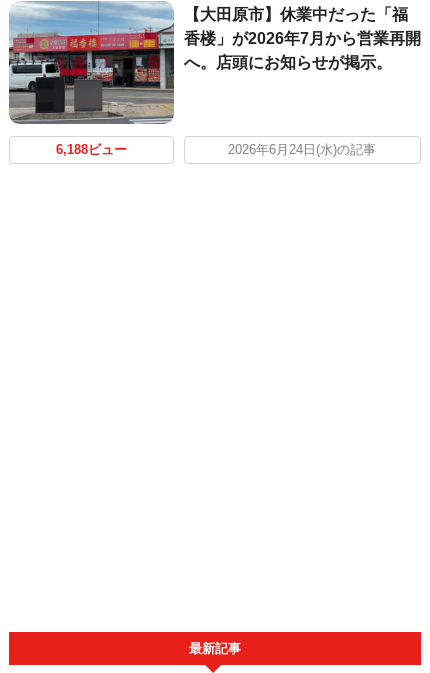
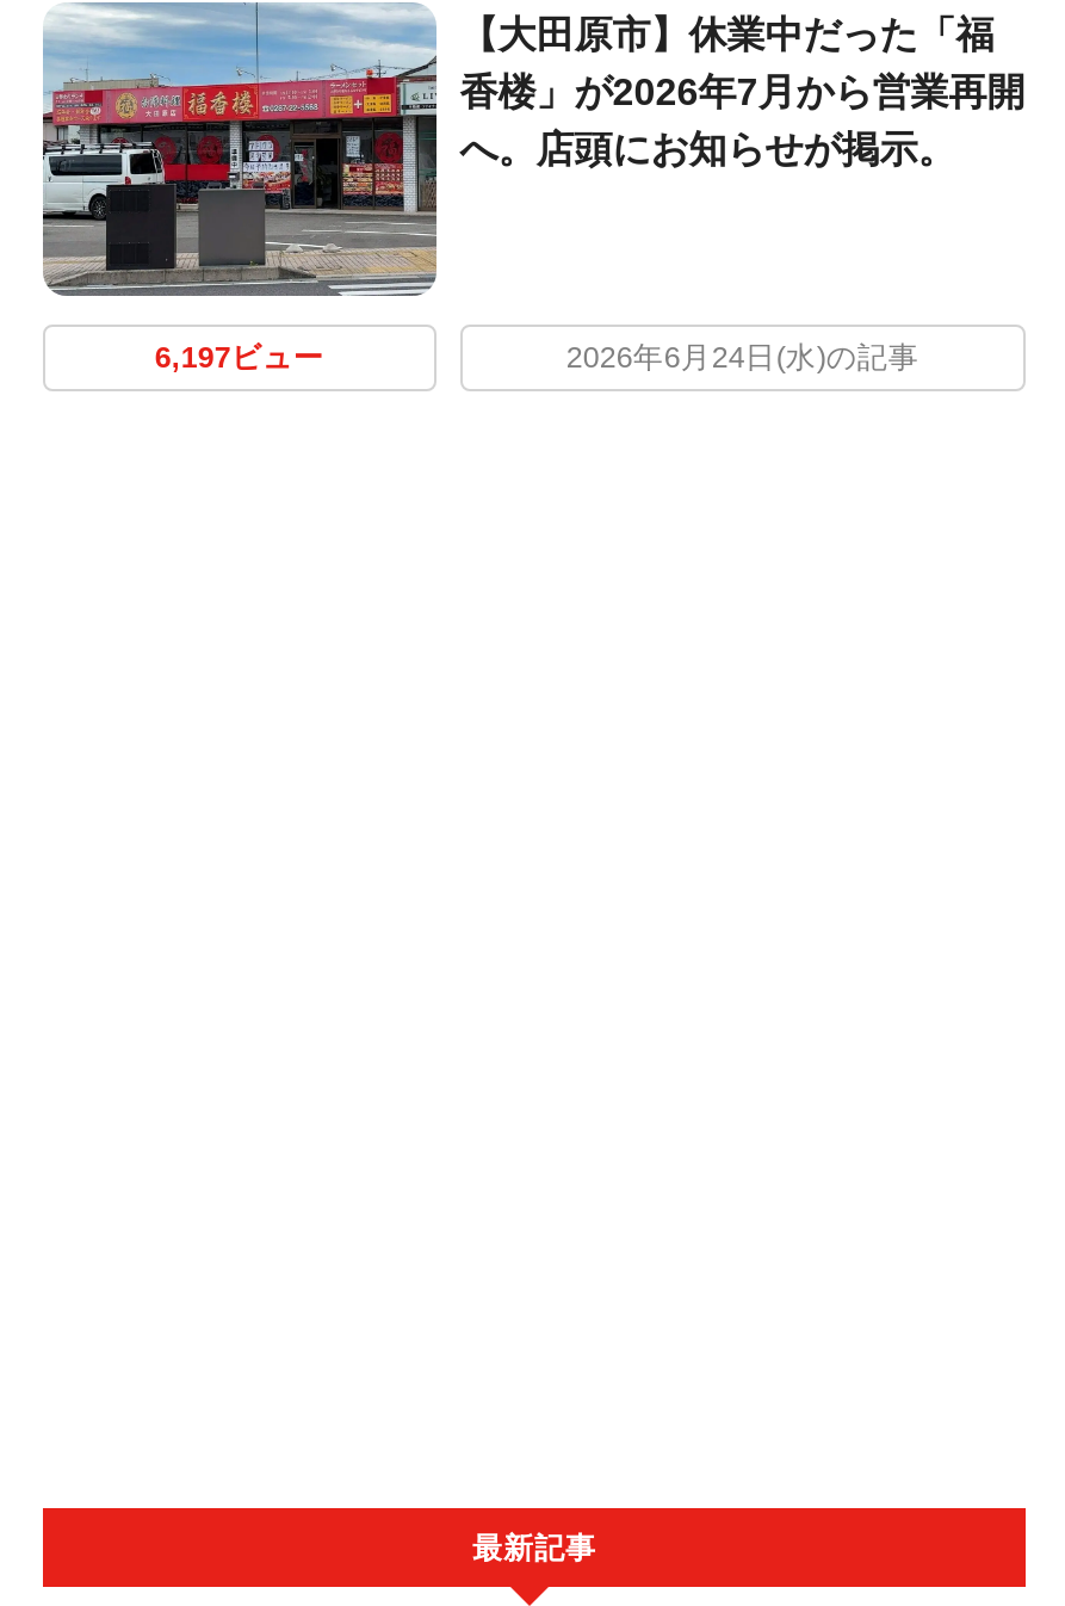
- 6,188ビュー
+ 6,197ビュー
